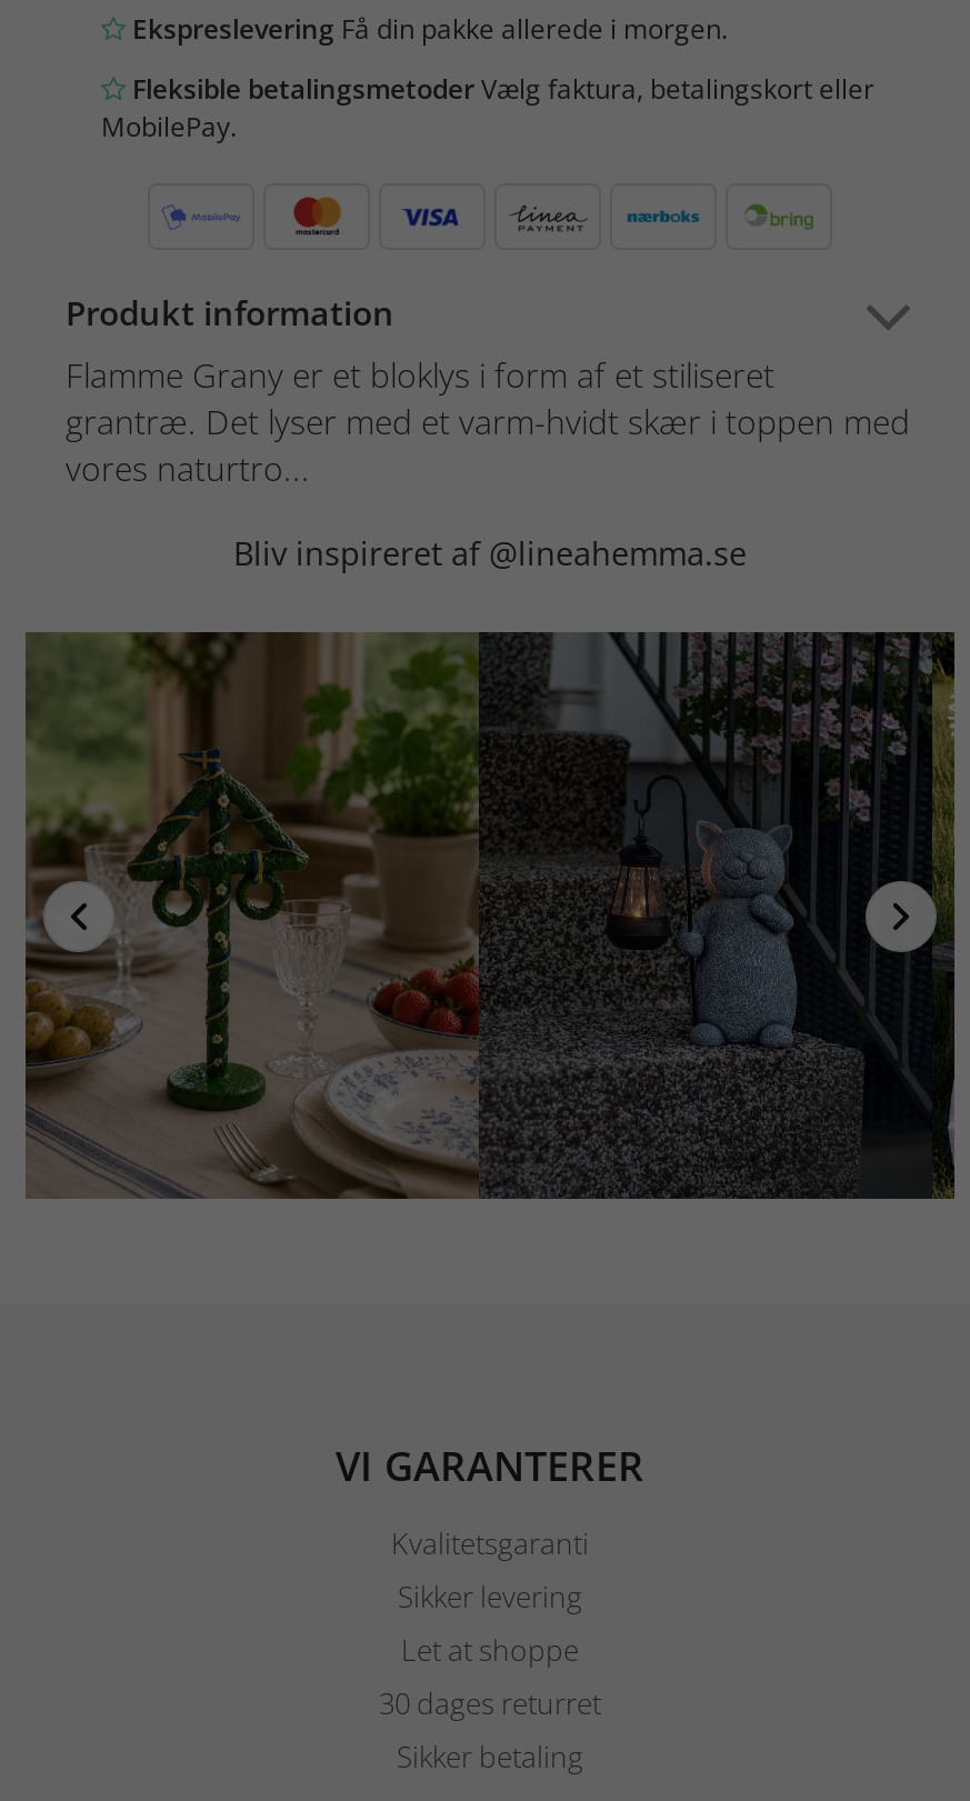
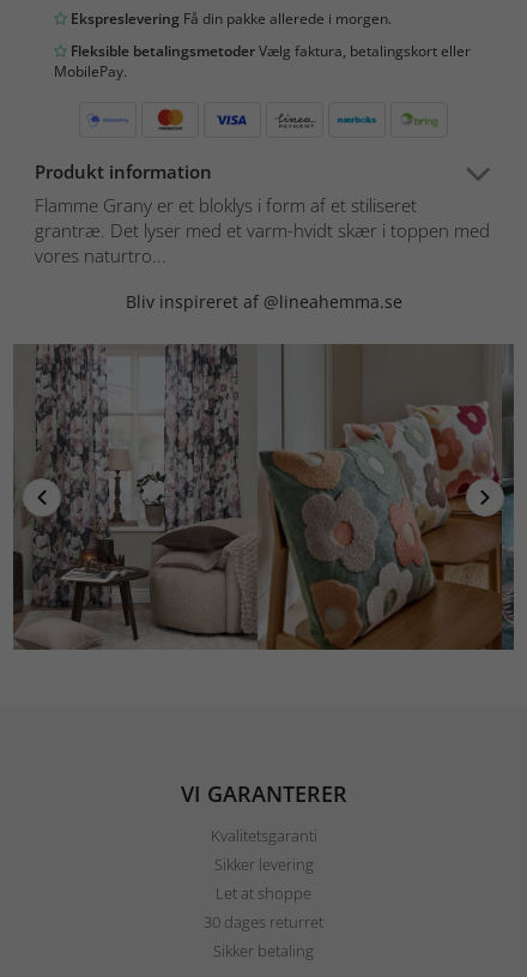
- [image]
+ [image]
